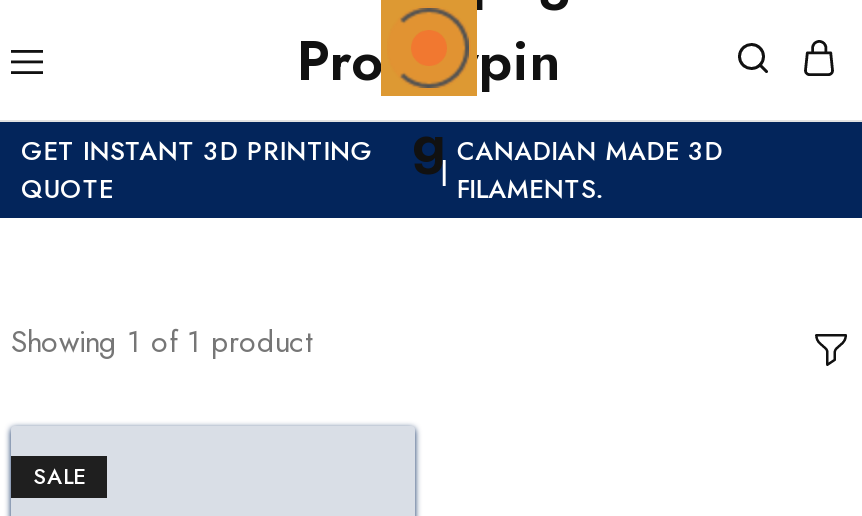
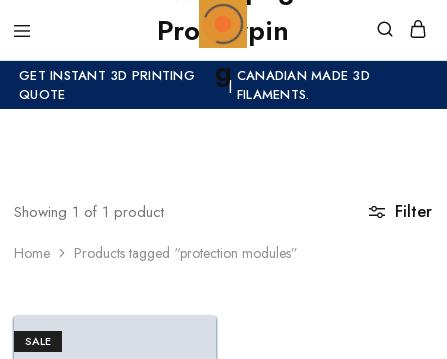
+ Filter

+ Home
+ Products tagged “protection modules”
